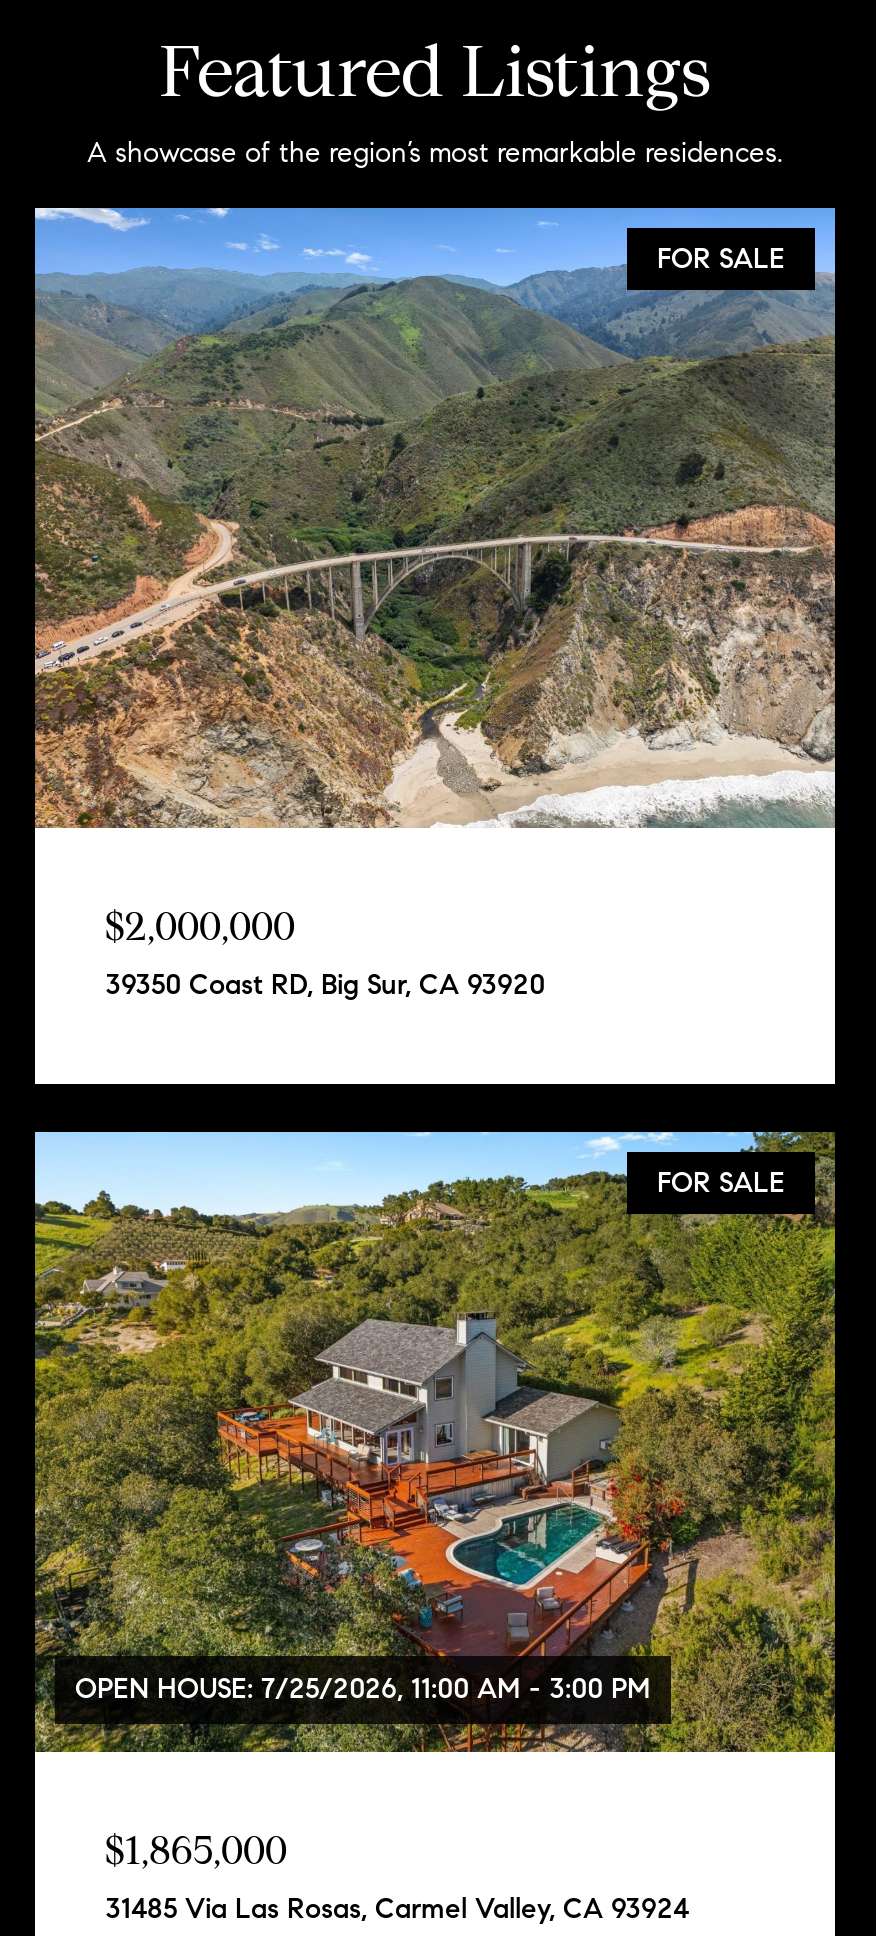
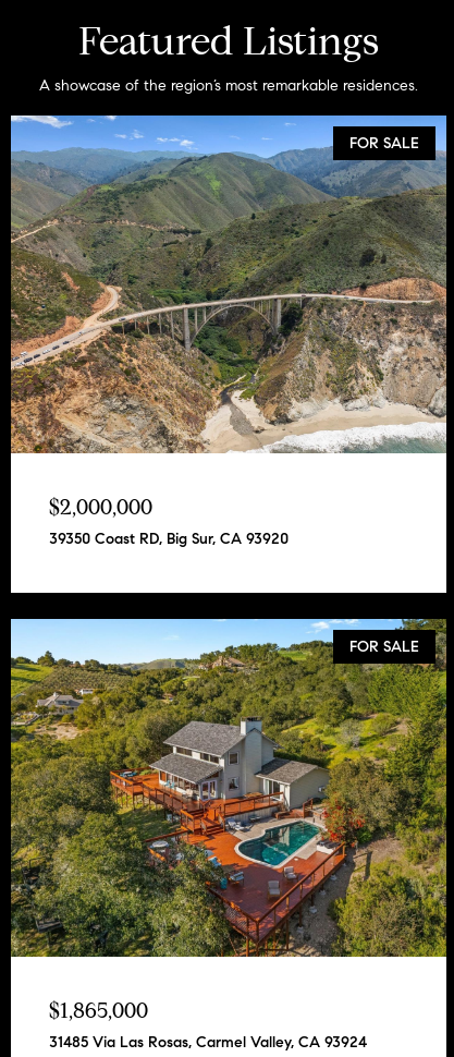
- OPEN HOUSE: 7/25/2026, 11:00 AM - 3:00 PM
